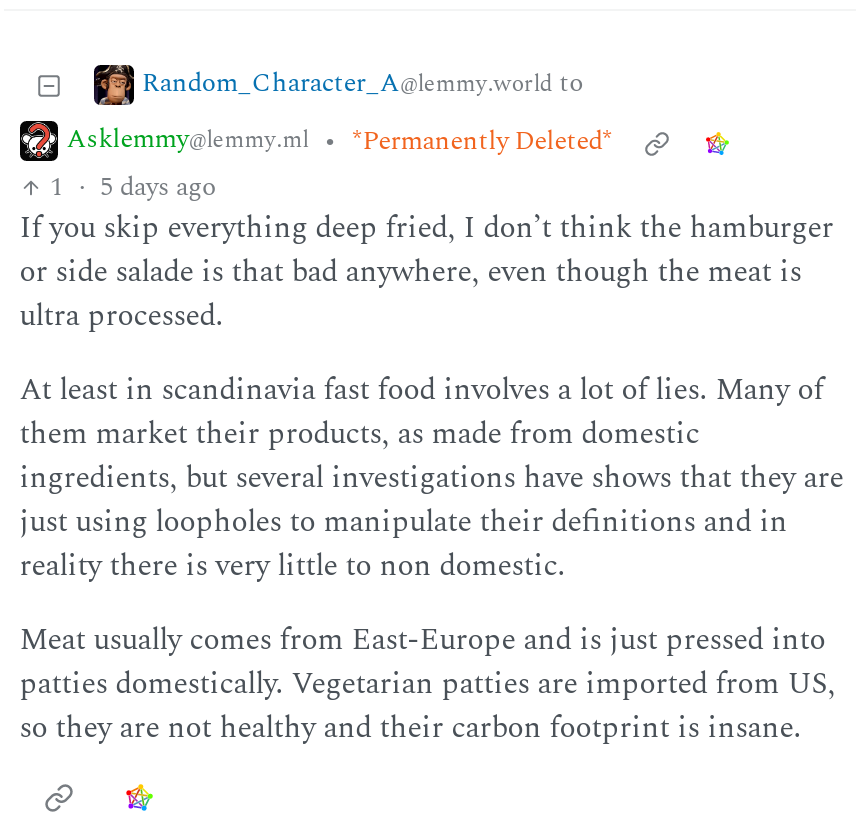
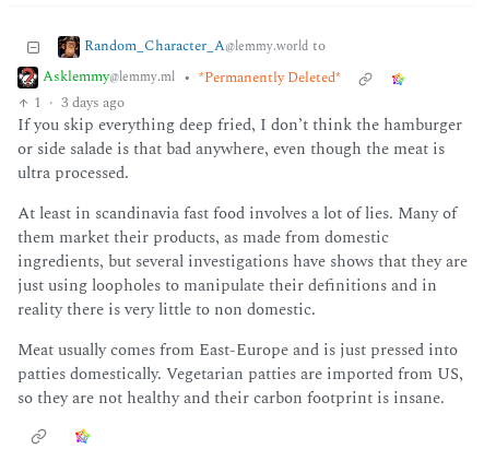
- 1 · 5 days ago
+ 1 · 3 days ago
